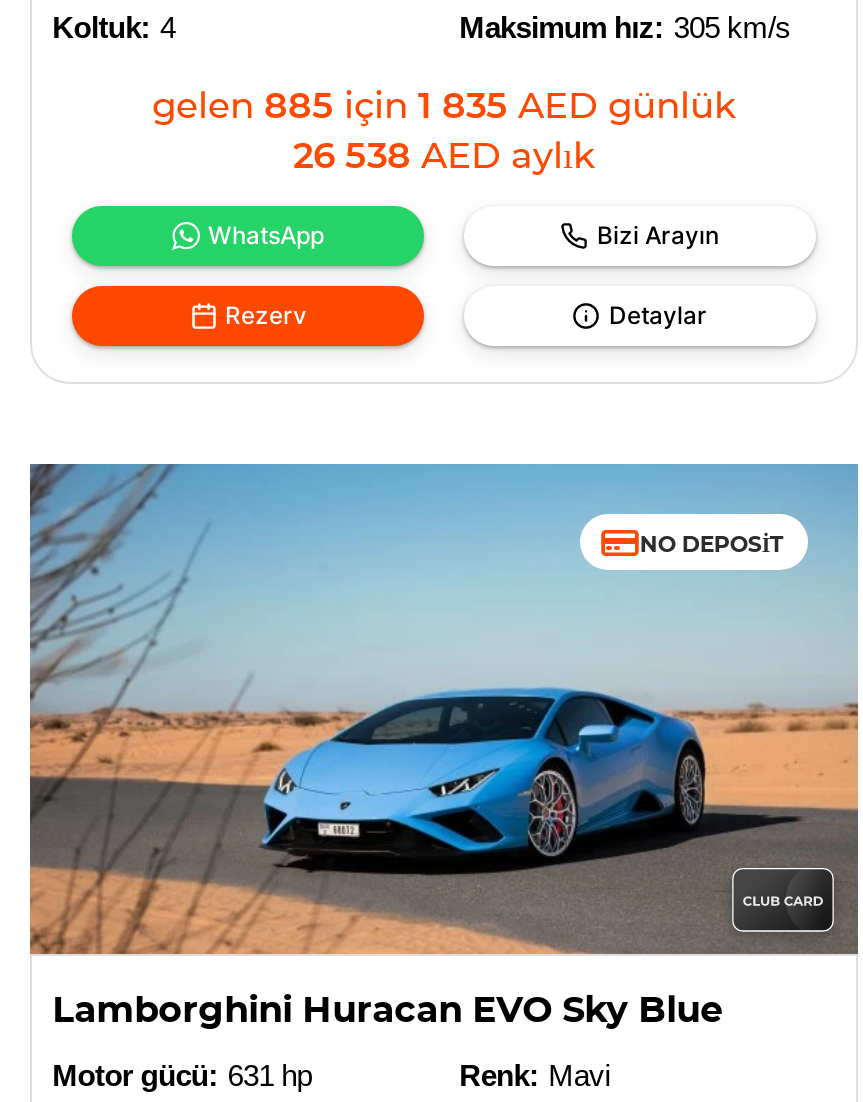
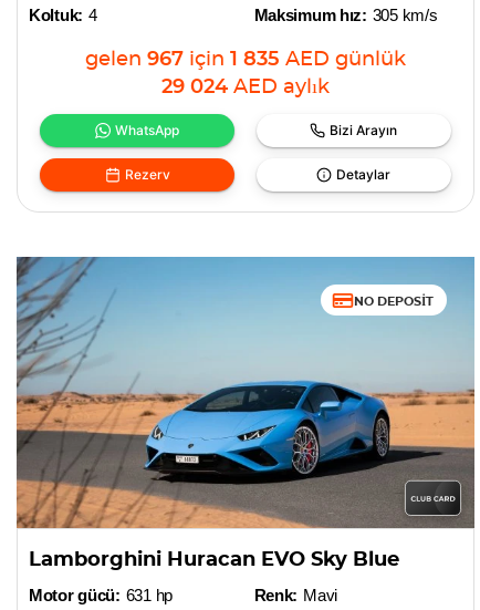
- gelen 885 için 1 835 AED günlük
+ gelen 967 için 1 835 AED günlük

- 26 538 AED aylık
+ 29 024 AED aylık
